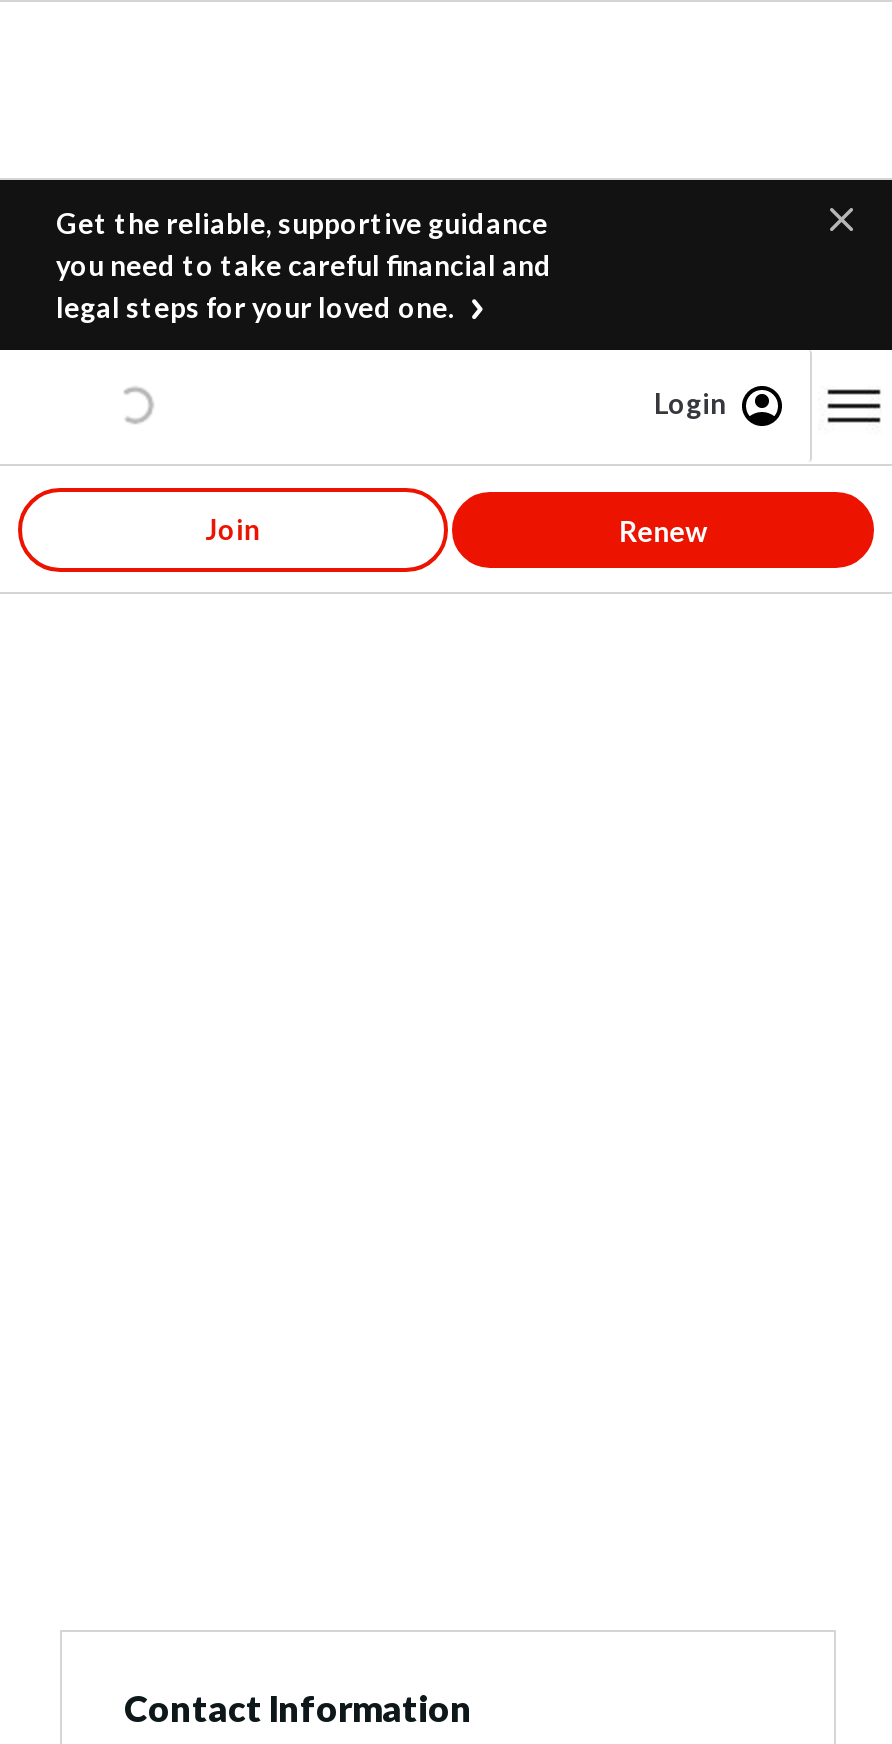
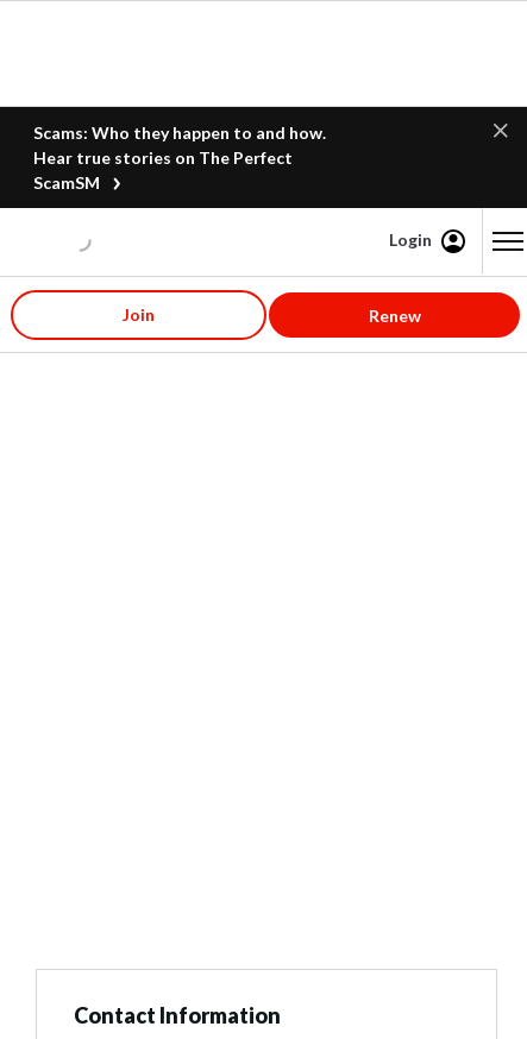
- Get the reliable, supportive guidance
- you need to take careful financial and
- legal steps for your loved one.
+ Scams: Who they happen to and how.
+ Hear true stories on The Perfect
+ ScamSM
